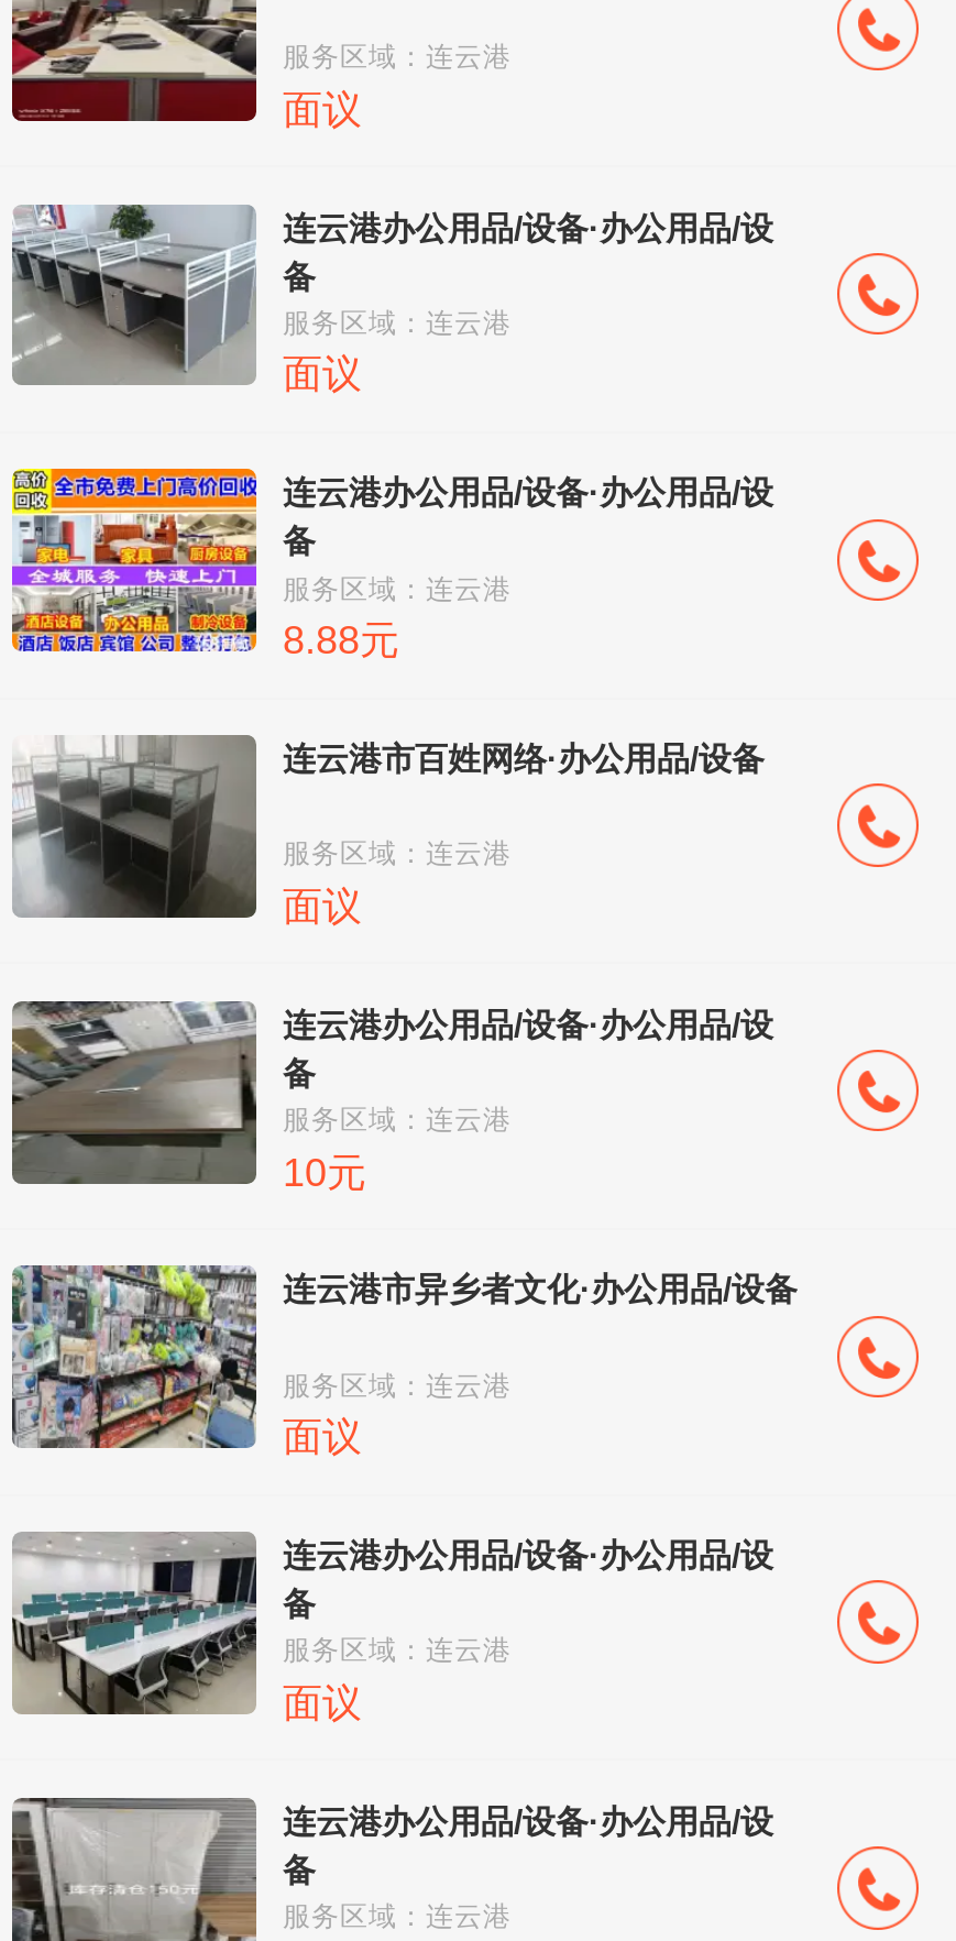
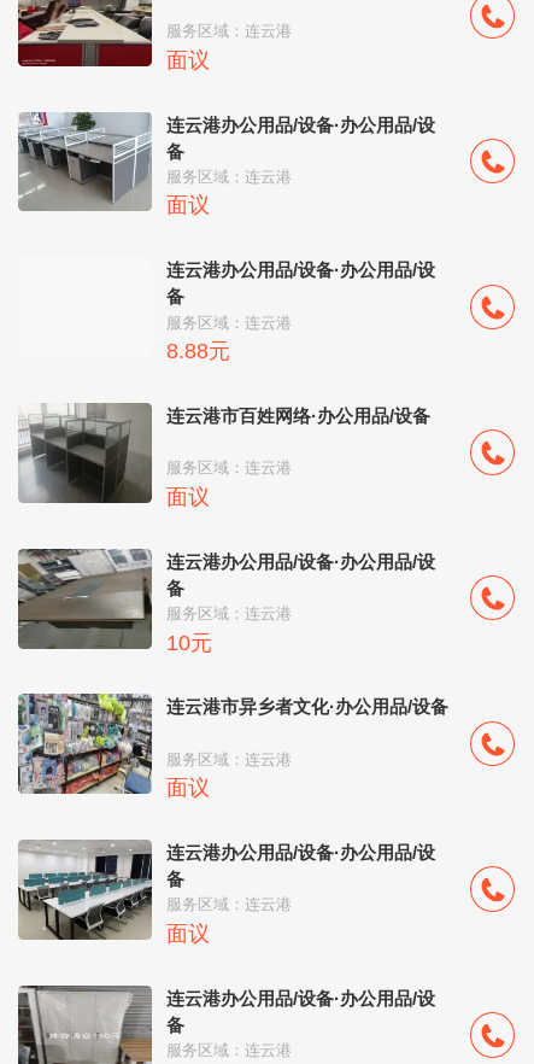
- [image]
